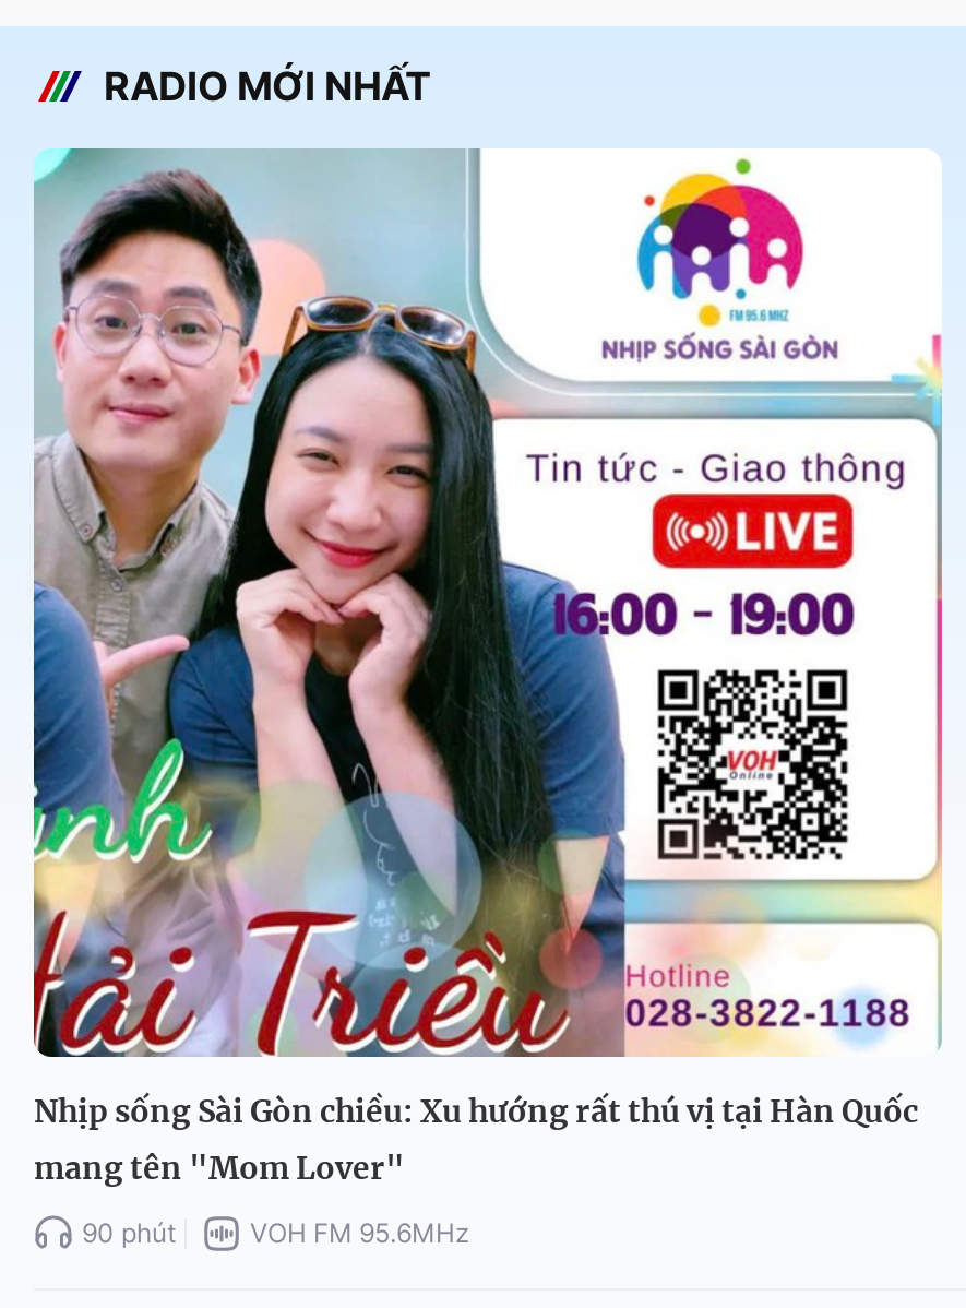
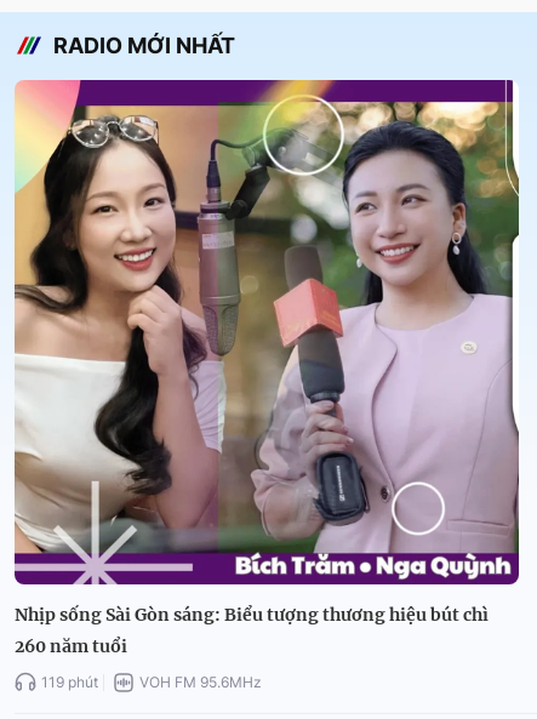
- [image]
- Nhịp sống Sài Gòn chiều: Xu hướng rất thú vị tại Hàn Quốc
- mang tên "Mom Lover"
+ [image]
+ Nhịp sống Sài Gòn sáng: Biểu tượng thương hiệu bút chì
+ 260 năm tuổi

- 90 phút
+ 119 phút
